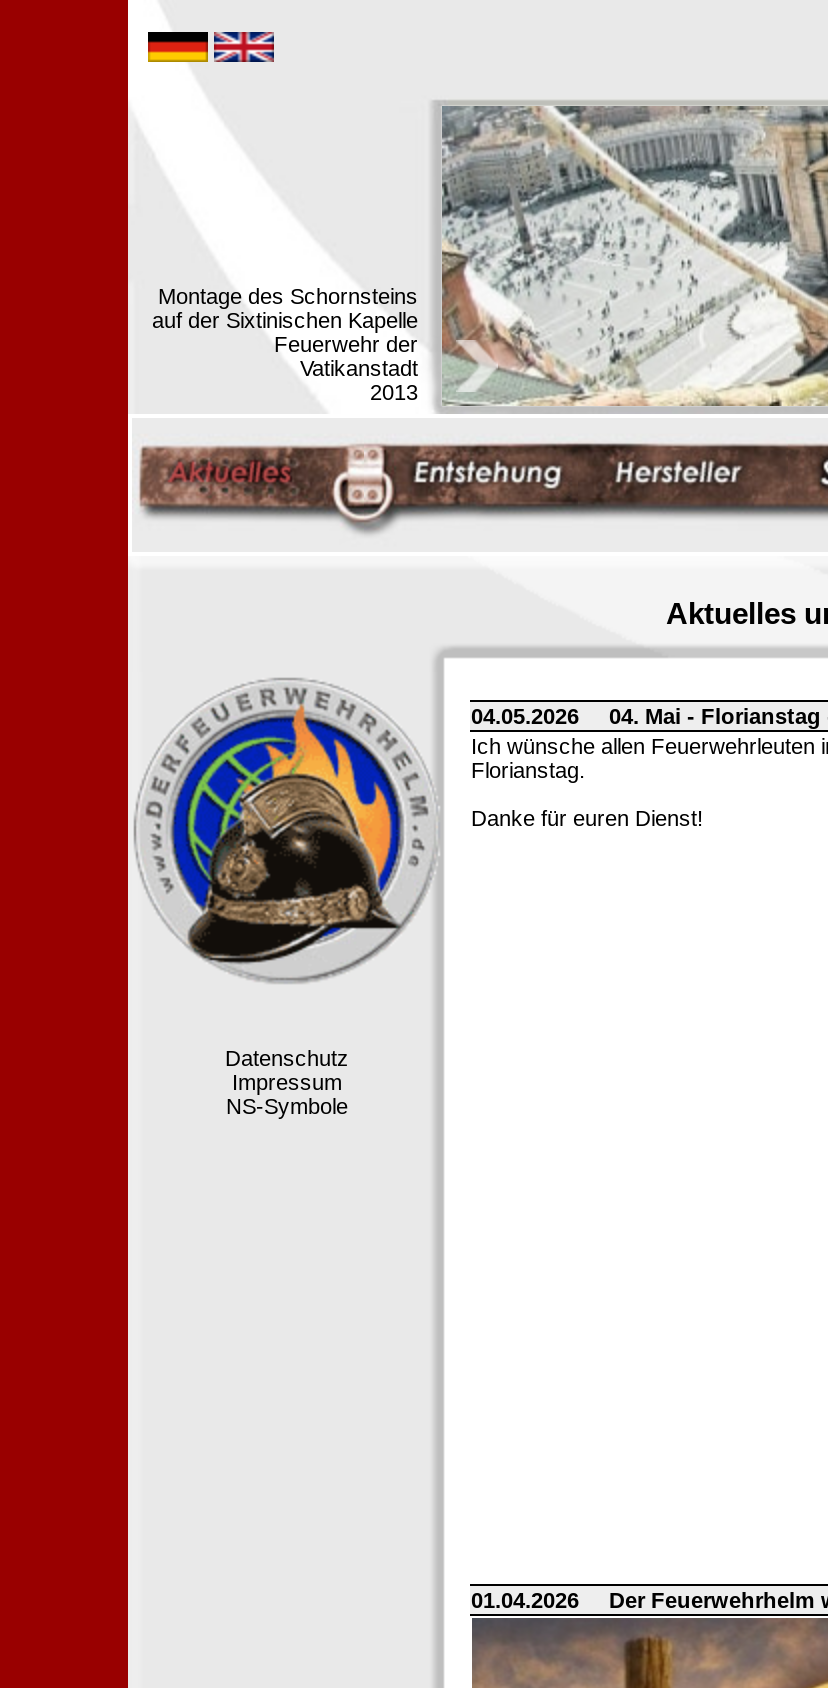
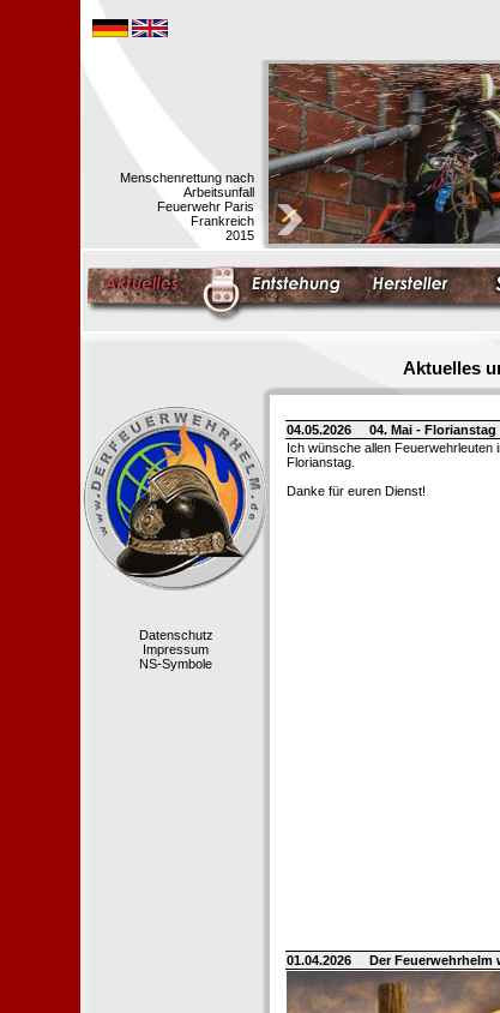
- [image]
- Montage des Schornsteins
- auf der Sixtinischen Kapelle
- Feuerwehr der
- Vatikanstadt
- 2013
+ [image]
+ Menschenrettung nach
+ Arbeitsunfall
+ Feuerwehr Paris
+ Frankreich
+ 2015
